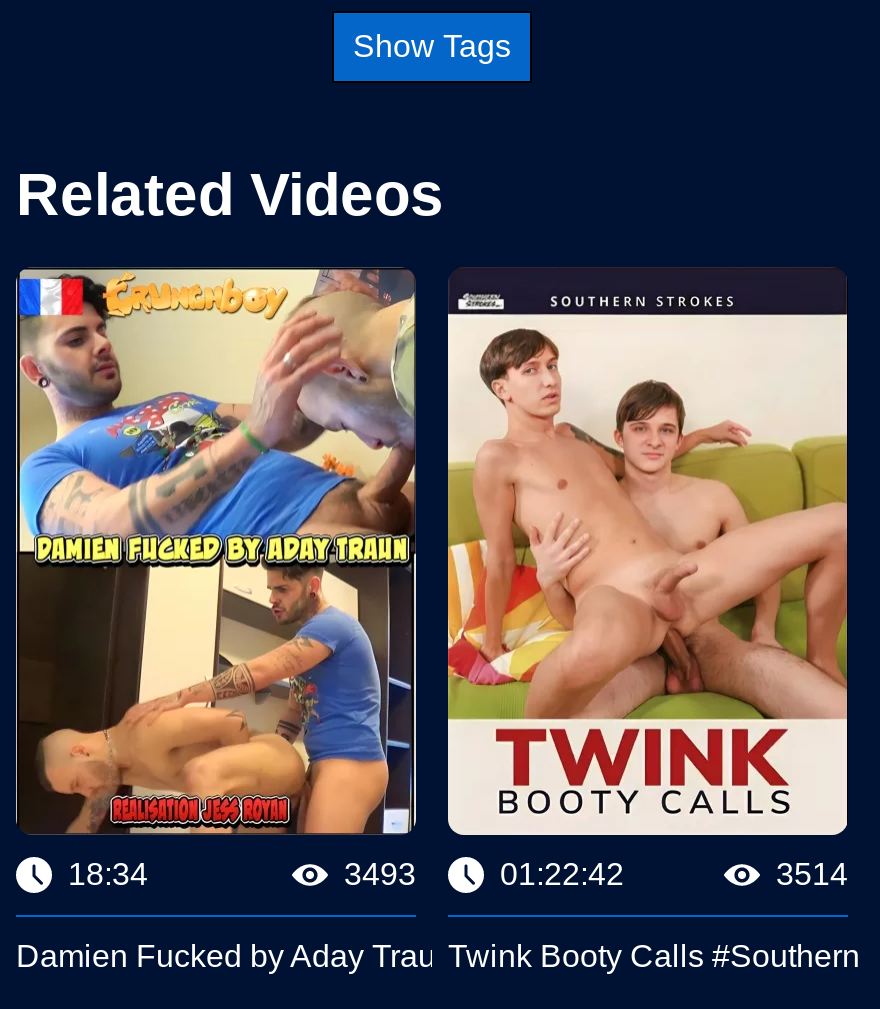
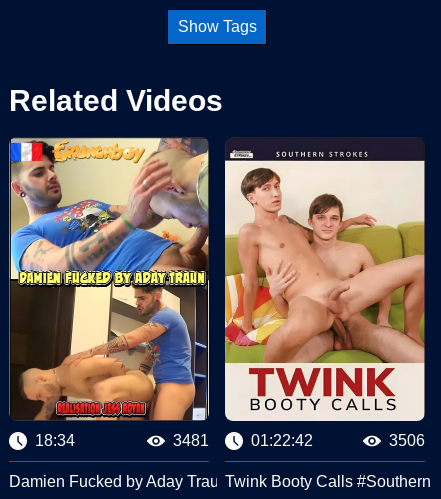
- 3493
+ 3481

- 3514
+ 3506
